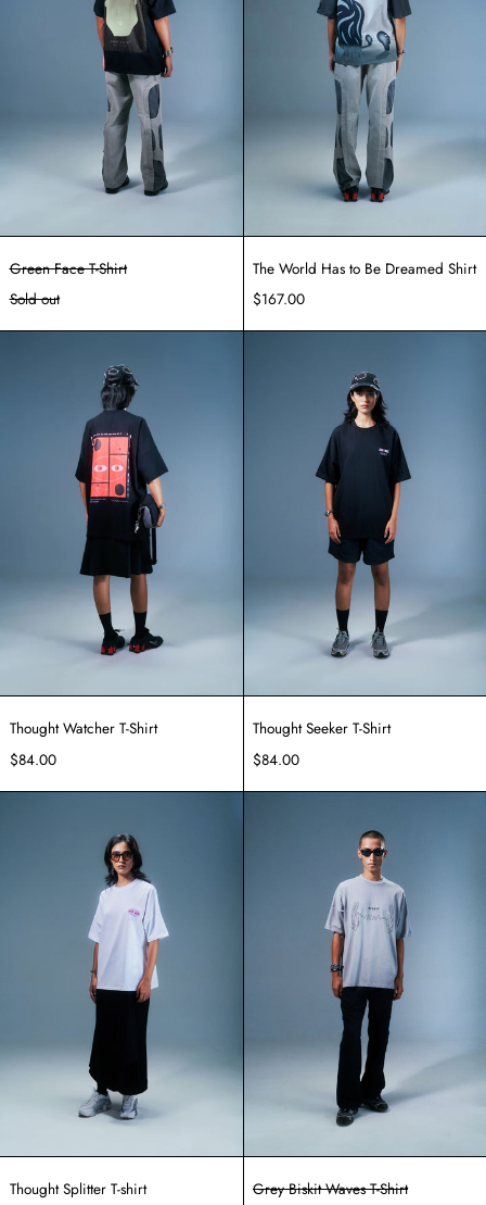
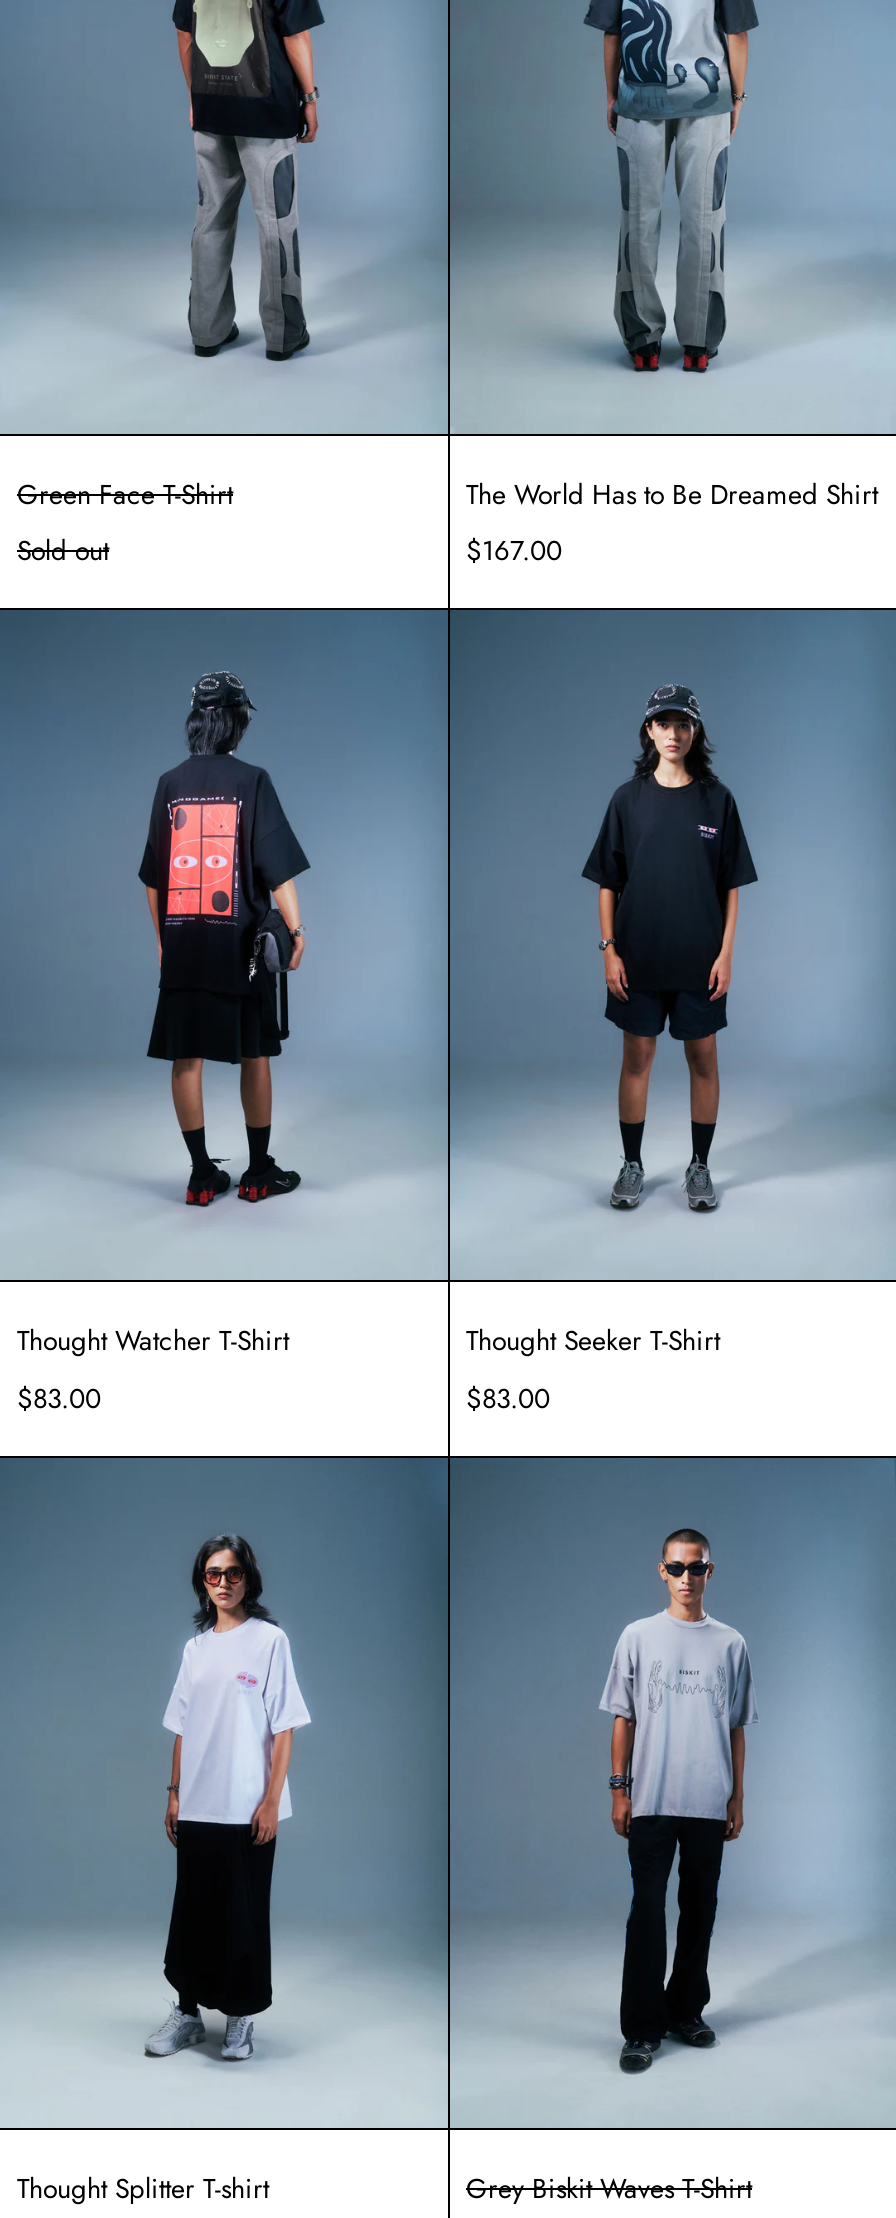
- $84.00
+ $83.00

- $84.00
+ $83.00
